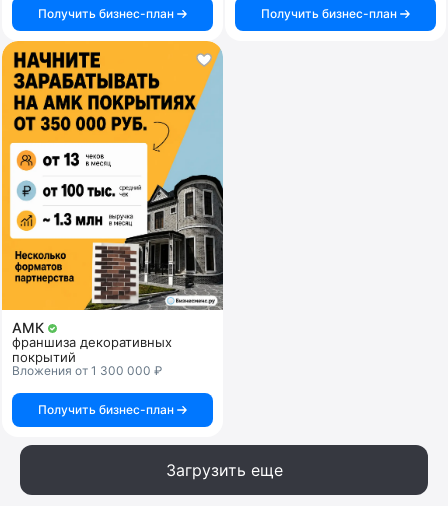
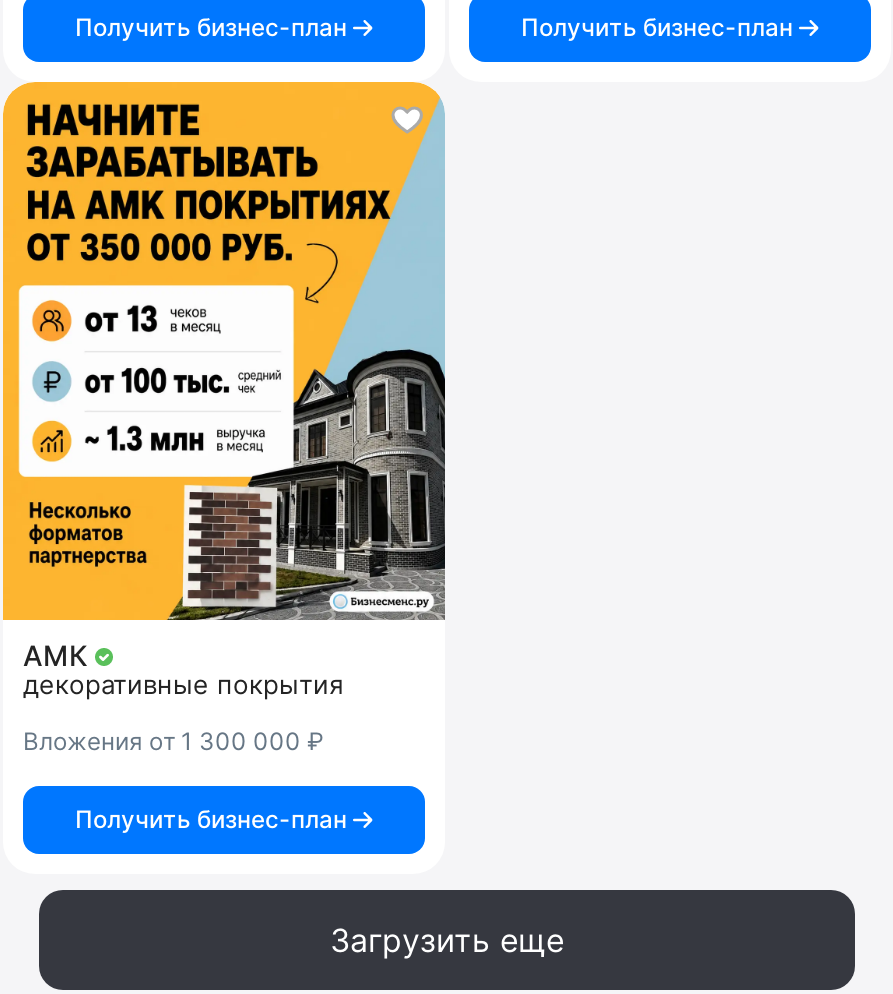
- франшиза декоративных
- покрытий
+ декоративные покрытия
